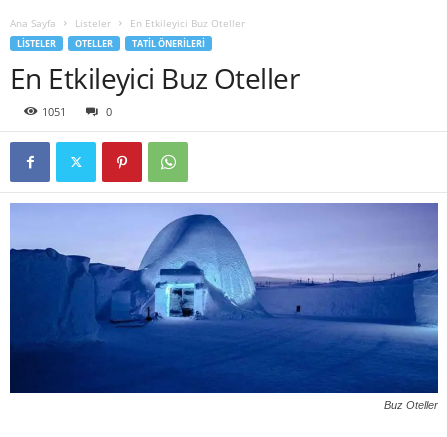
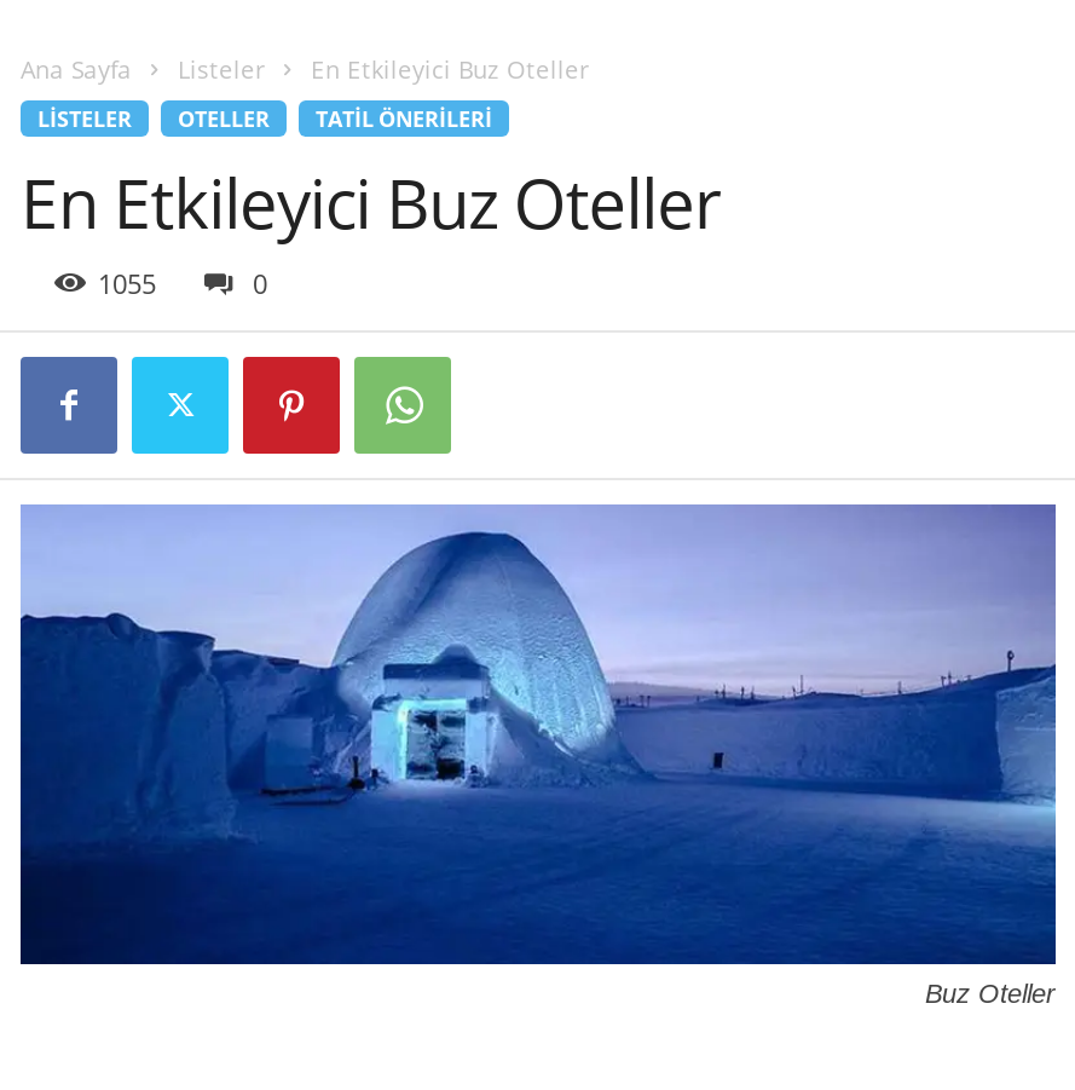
- 1051
+ 1055
